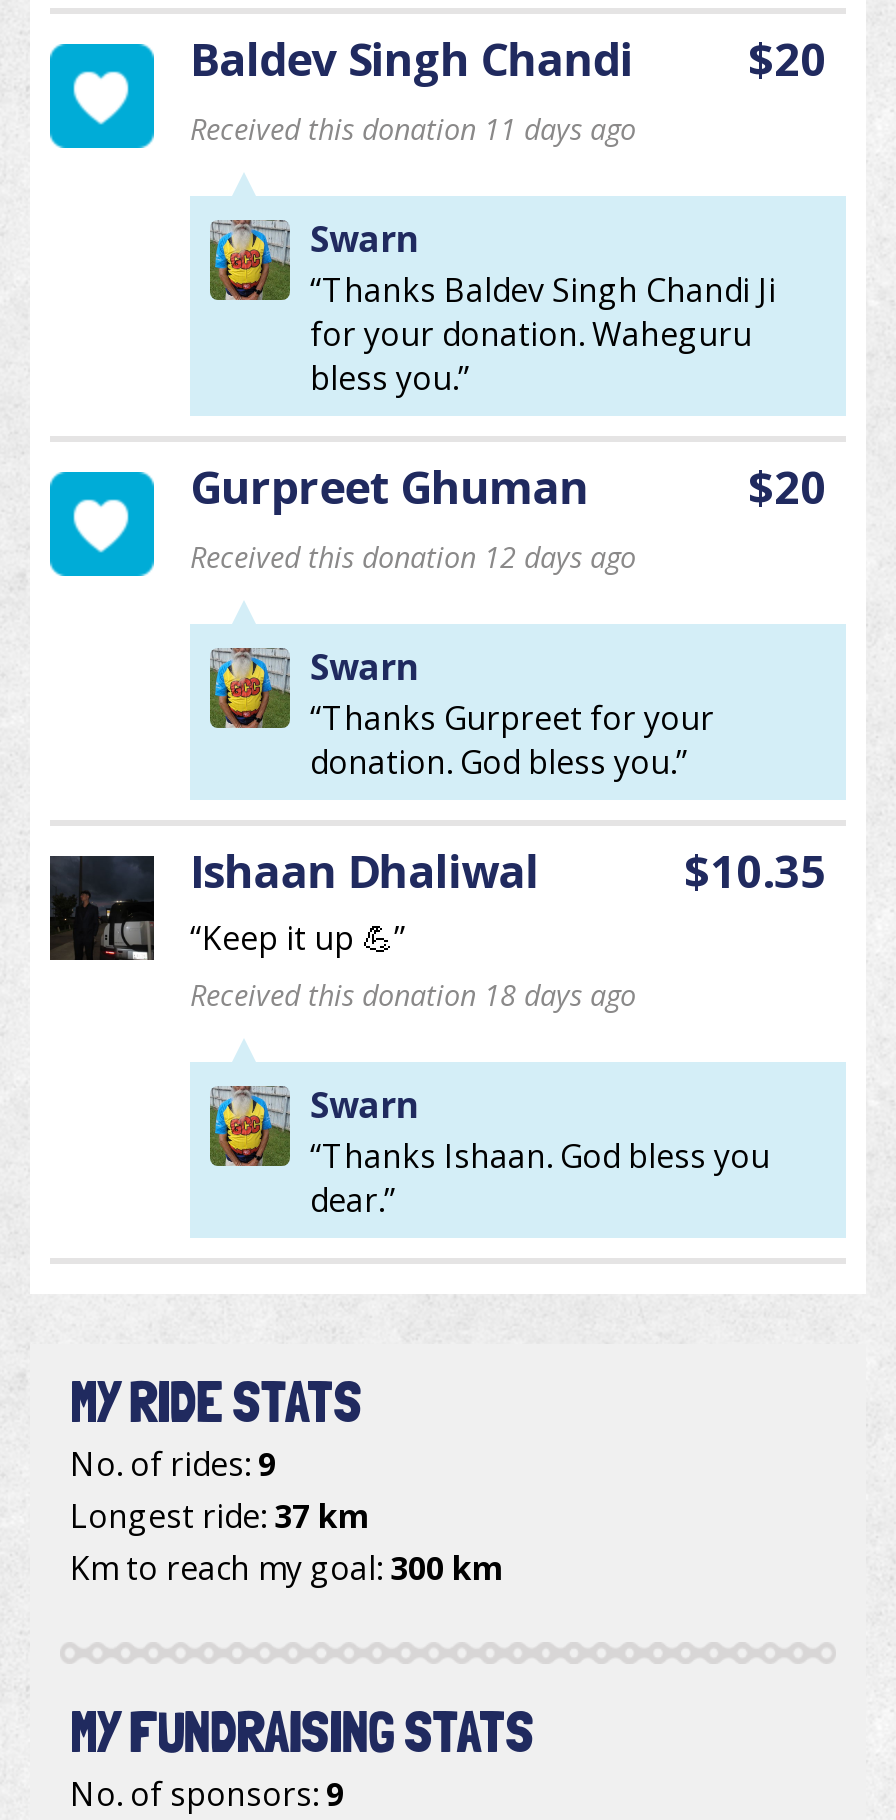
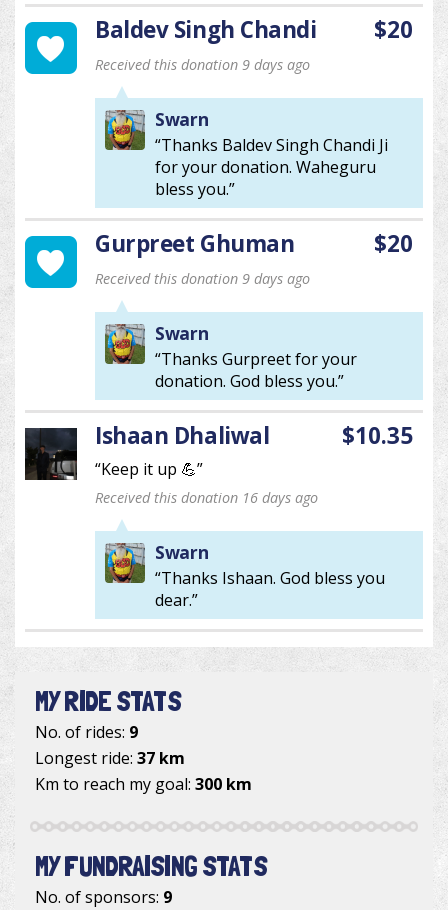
- Received this donation 11 days ago
+ Received this donation 9 days ago

- Received this donation 12 days ago
+ Received this donation 9 days ago

- Received this donation 18 days ago
+ Received this donation 16 days ago
